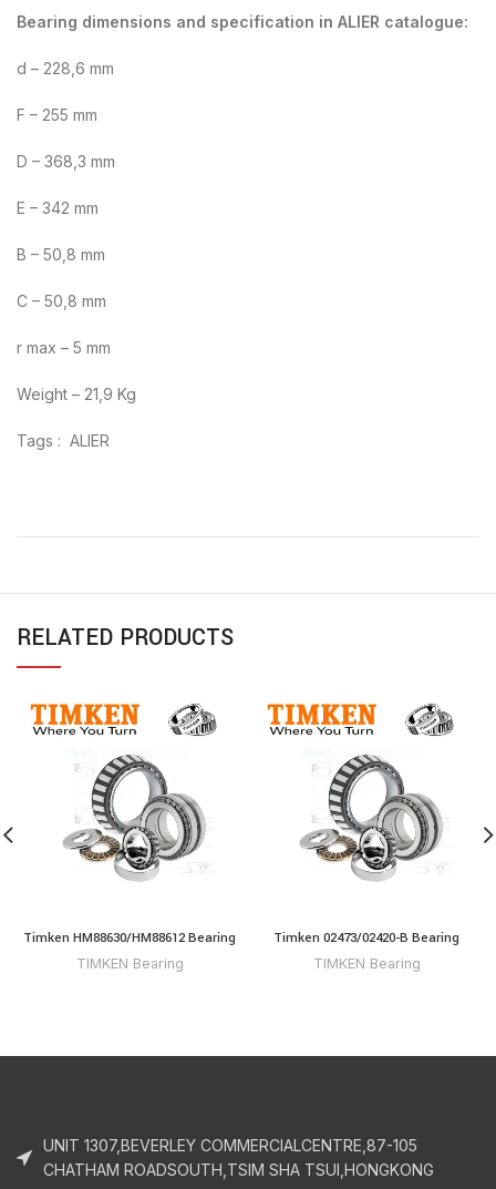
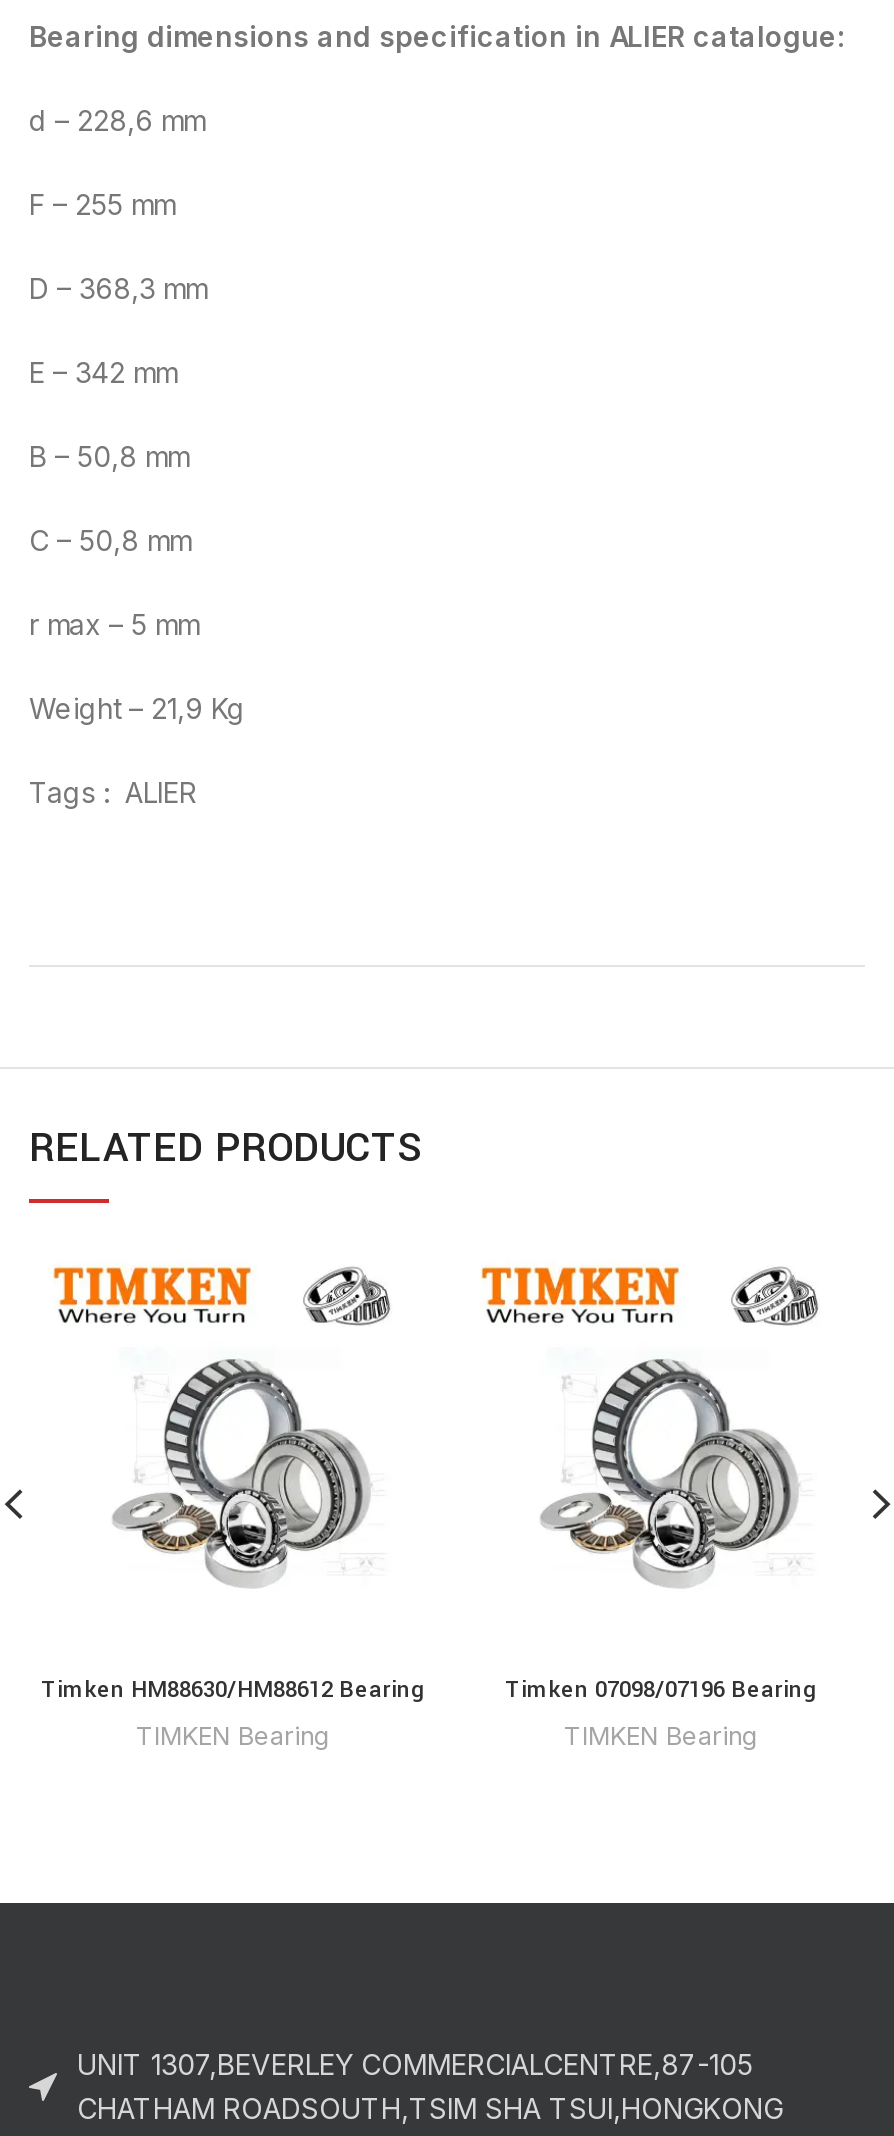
- Timken 02473/02420-B Bearing
+ Timken 07098/07196 Bearing
